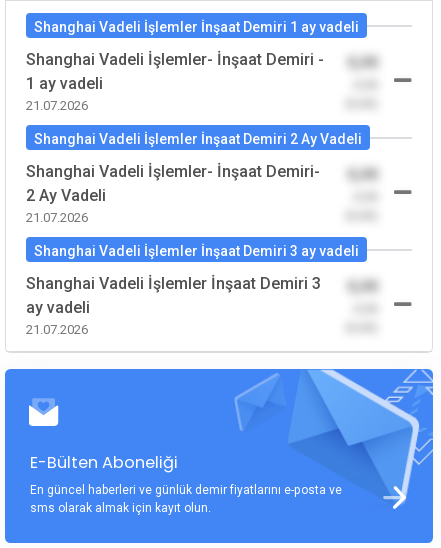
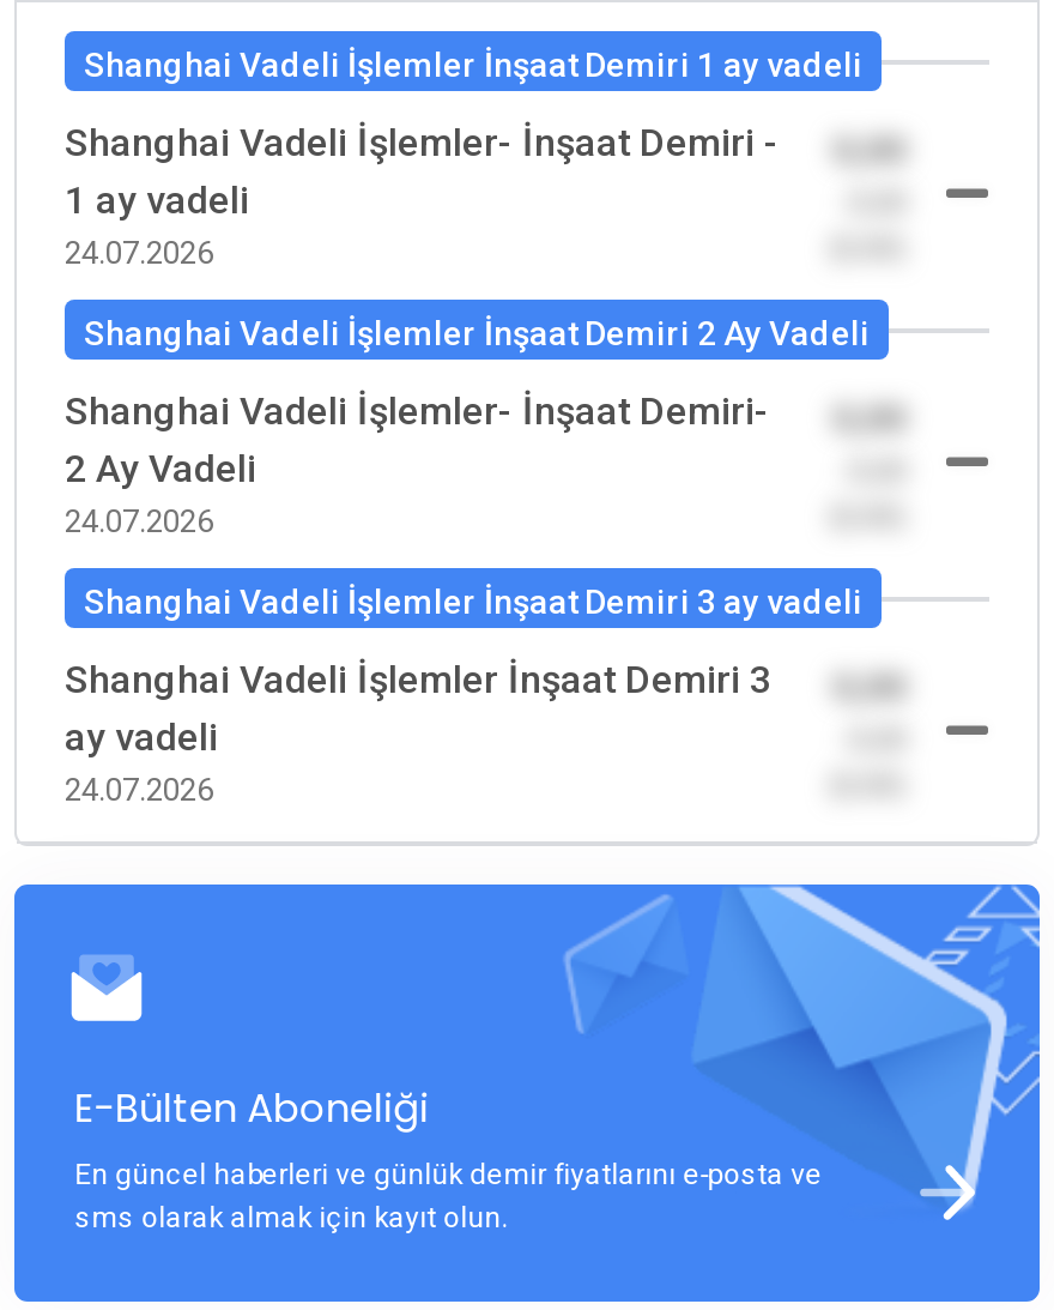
- 21.07.2026
+ 24.07.2026

- 21.07.2026
+ 24.07.2026

- 21.07.2026
+ 24.07.2026
